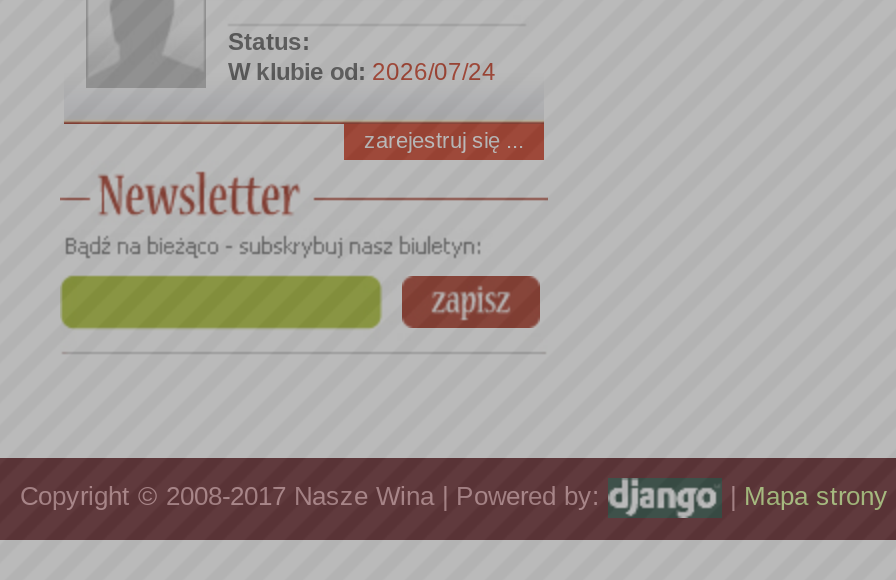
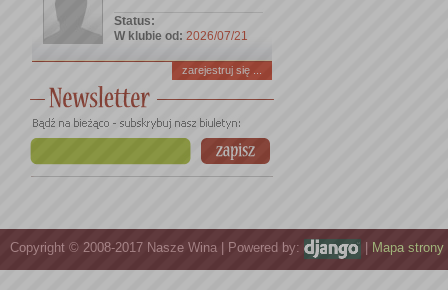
- W klubie od: 2026/07/24
+ W klubie od: 2026/07/21
